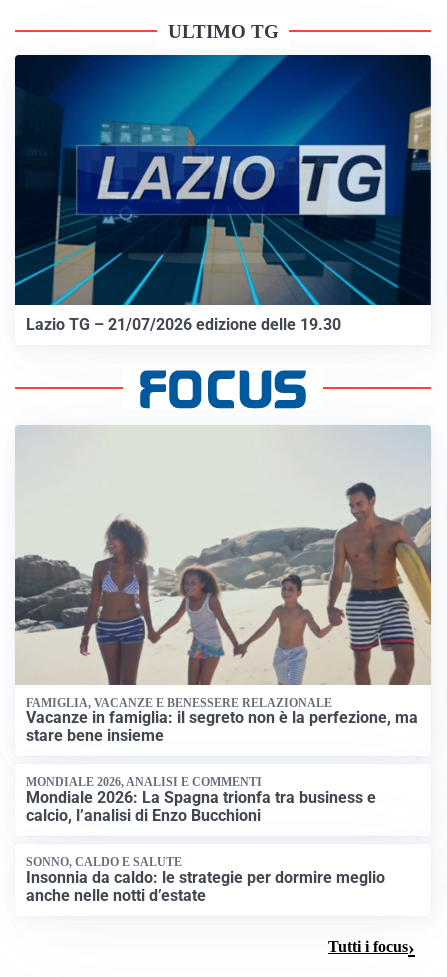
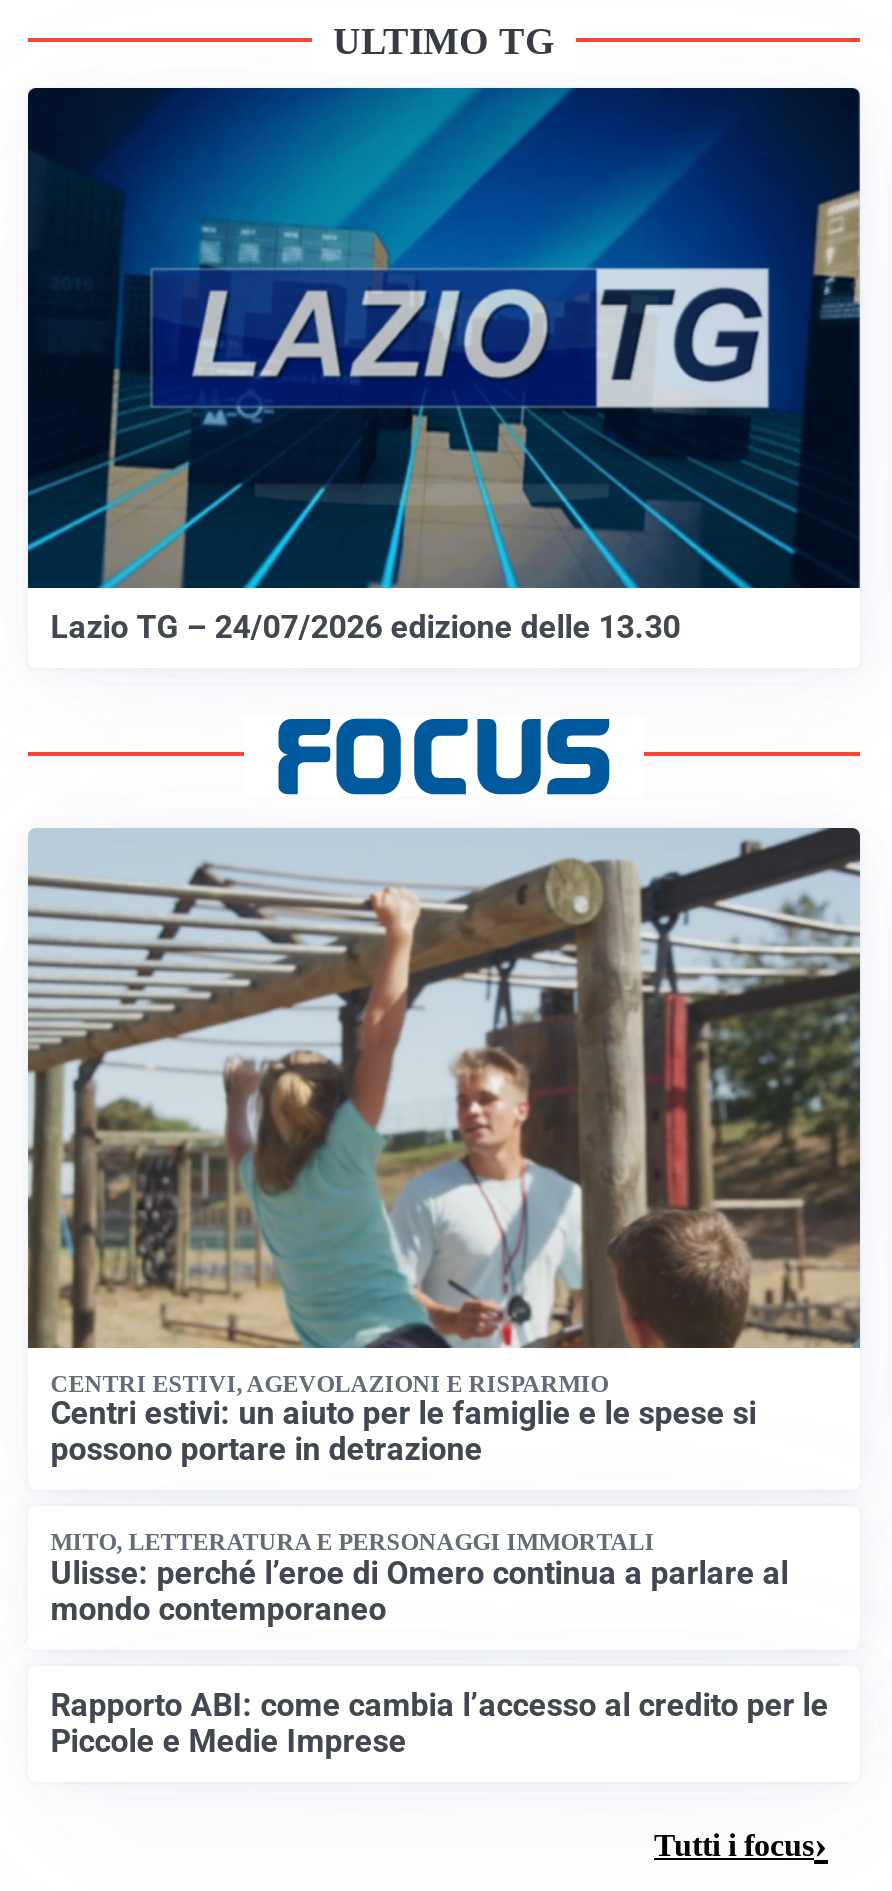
- Lazio TG – 21/07/2026 edizione delle 19.30
+ Lazio TG – 24/07/2026 edizione delle 13.30

- [image]
- FAMIGLIA, VACANZE E BENESSERE RELAZIONALE
- Vacanze in famiglia: il segreto non è la perfezione, ma
- stare bene insieme
+ [image]
+ CENTRI ESTIVI, AGEVOLAZIONI E RISPARMIO
+ Centri estivi: un aiuto per le famiglie e le spese si
+ possono portare in detrazione

- MONDIALE 2026, ANALISI E COMMENTI
- Mondiale 2026: La Spagna trionfa tra business e
- calcio, l’analisi di Enzo Bucchioni
+ MITO, LETTERATURA E PERSONAGGI IMMORTALI
+ Ulisse: perché l’eroe di Omero continua a parlare al
+ mondo contemporaneo

- SONNO, CALDO E SALUTE
- Insonnia da caldo: le strategie per dormire meglio
- anche nelle notti d’estate
+ Rapporto ABI: come cambia l’accesso al credito per le
+ Piccole e Medie Imprese
